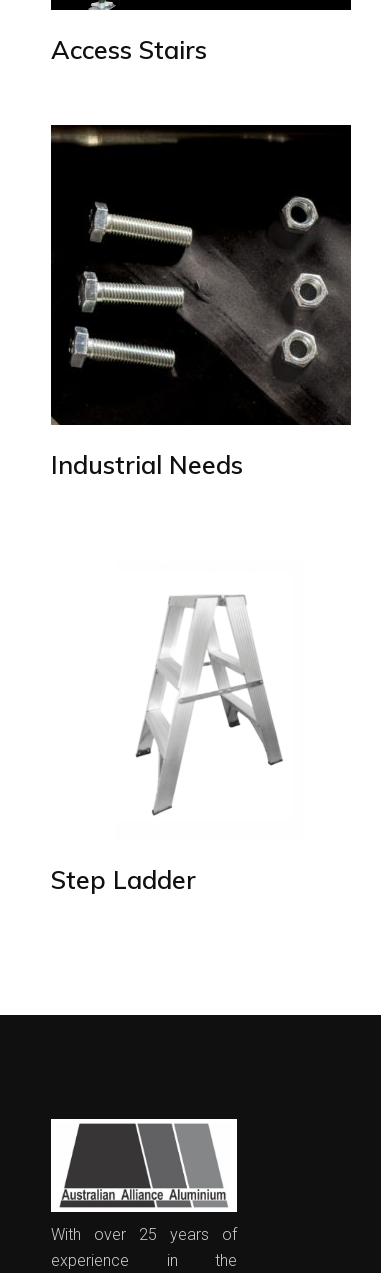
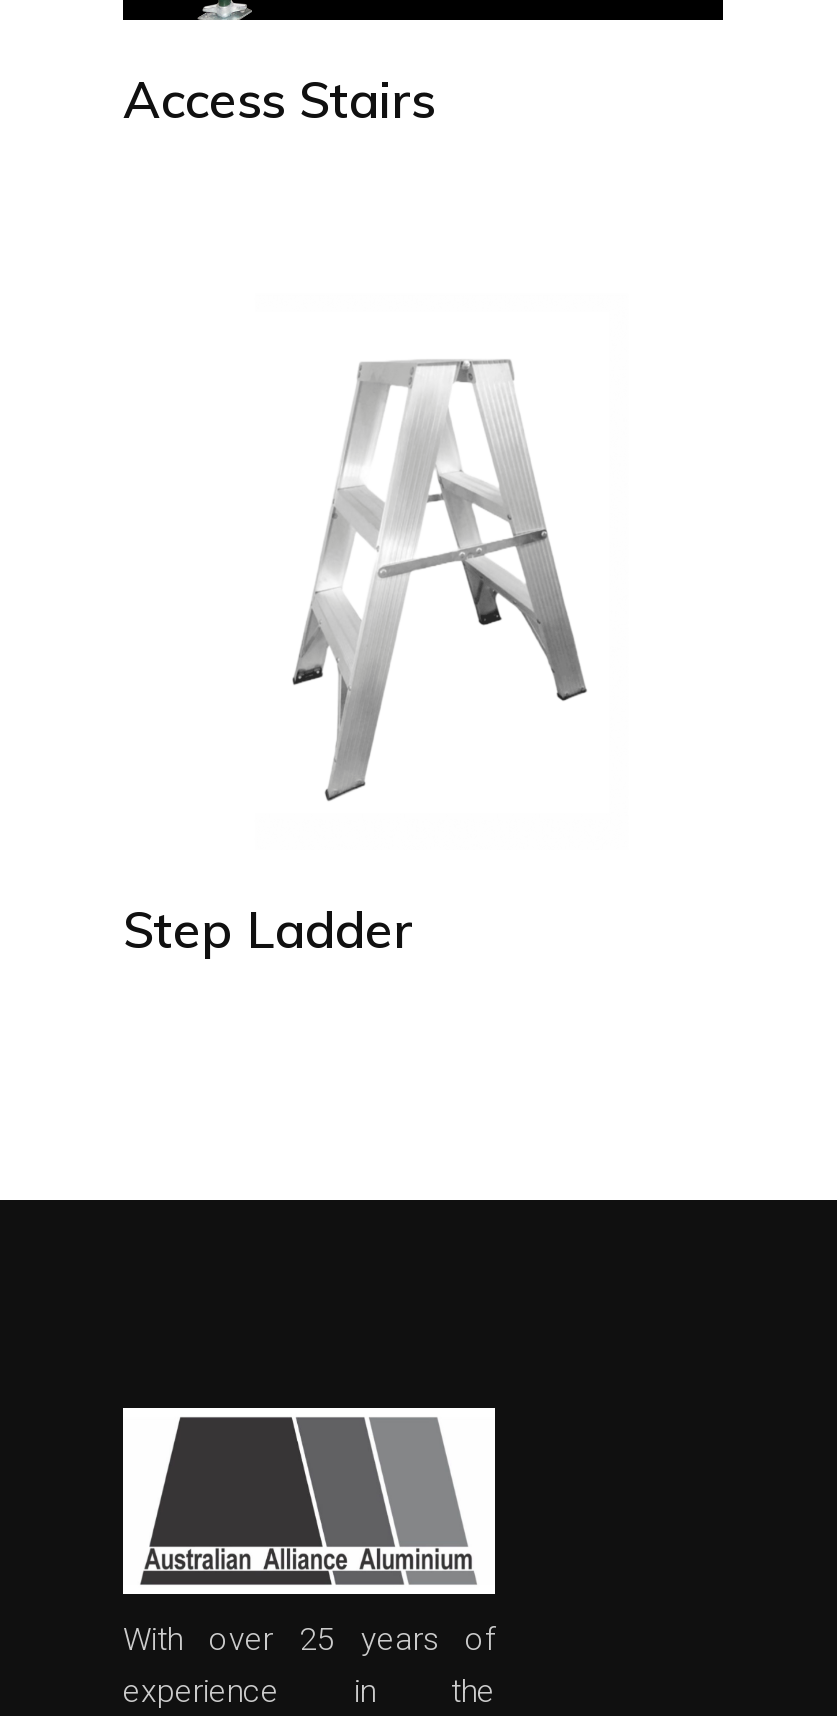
- [image]
- Industrial Needs
